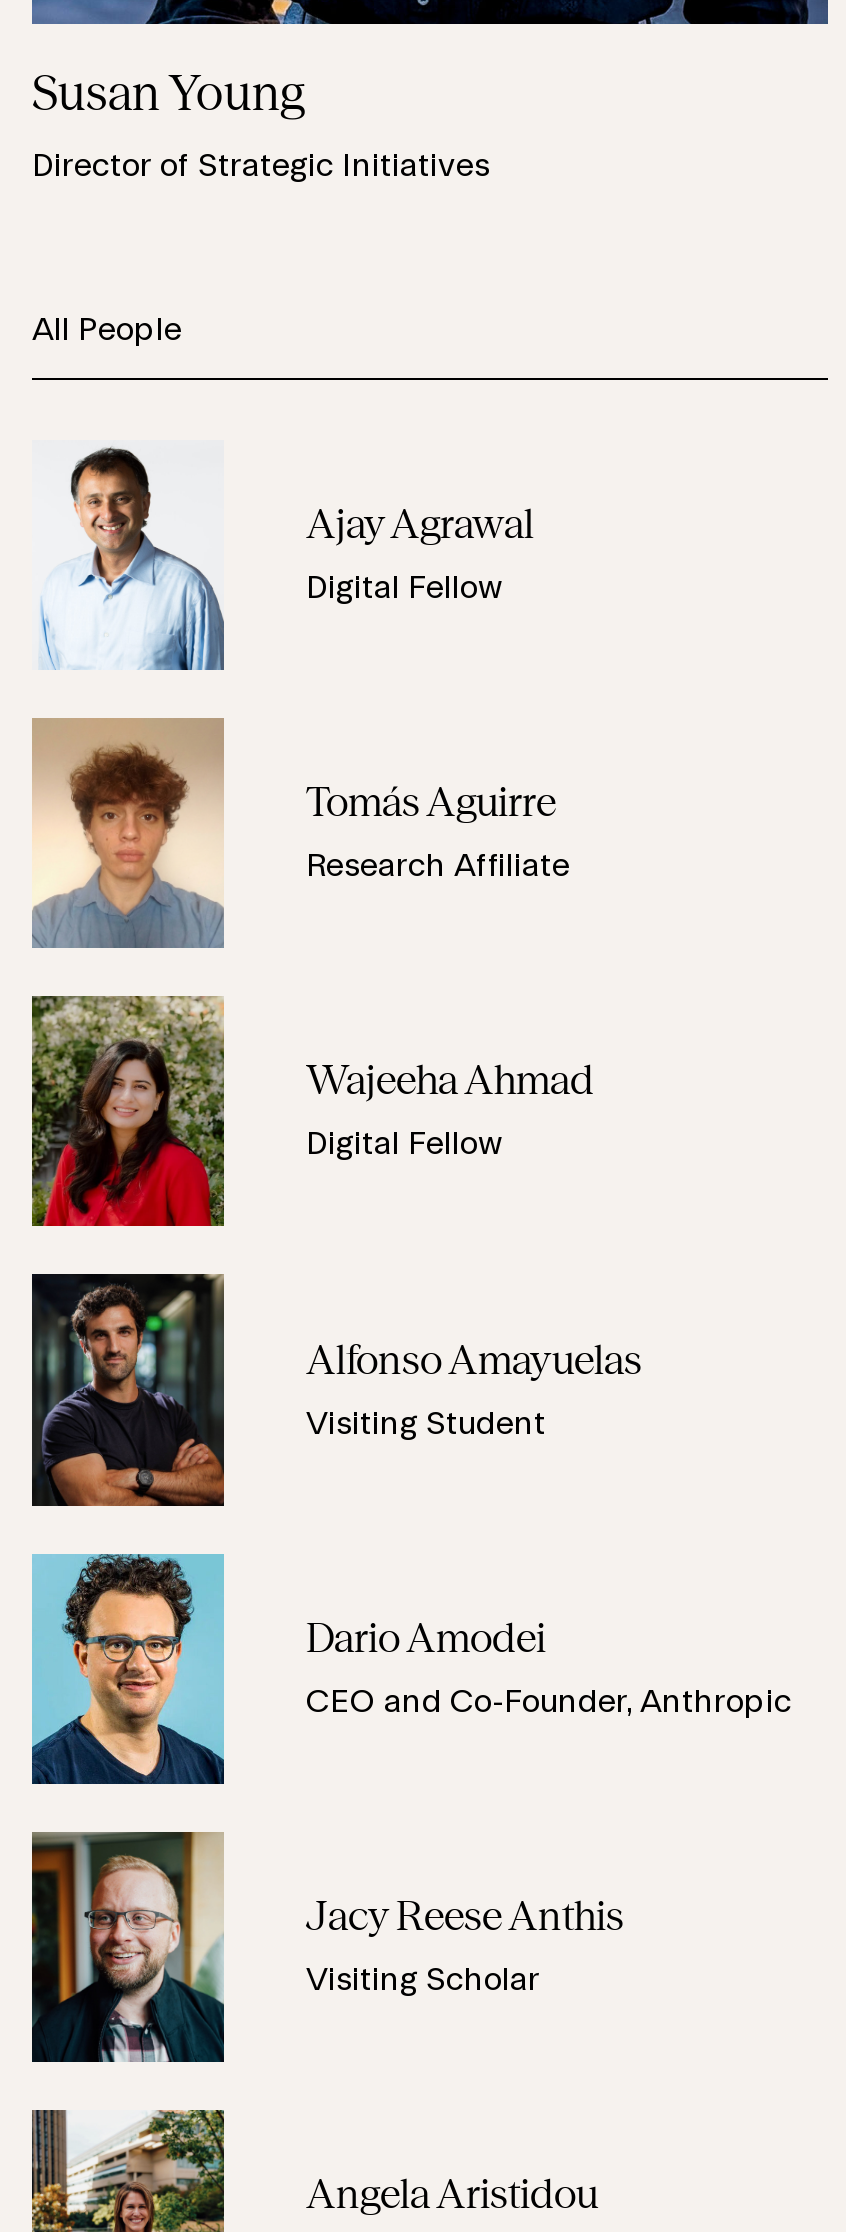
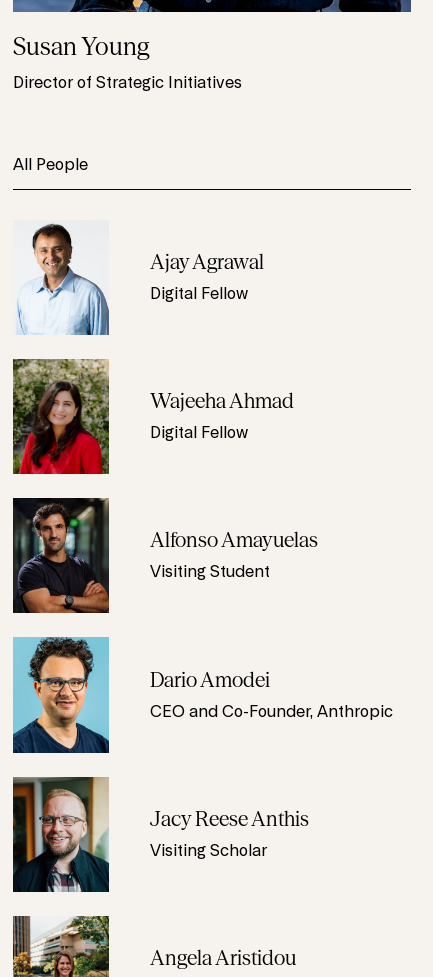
- [image]

- Tomás Aguirre
- Research Affiliate
